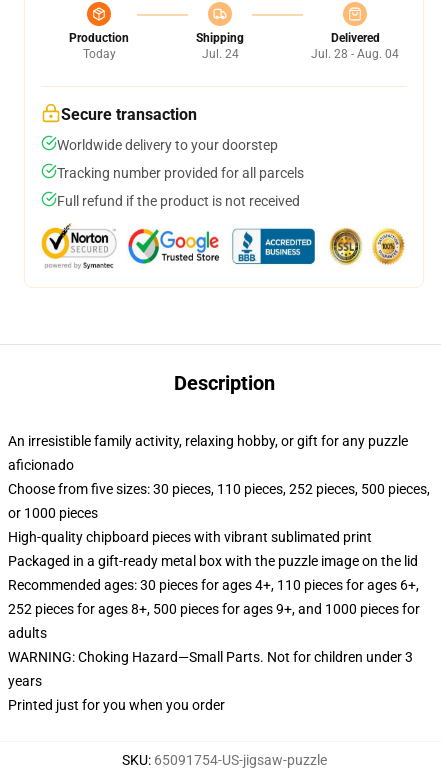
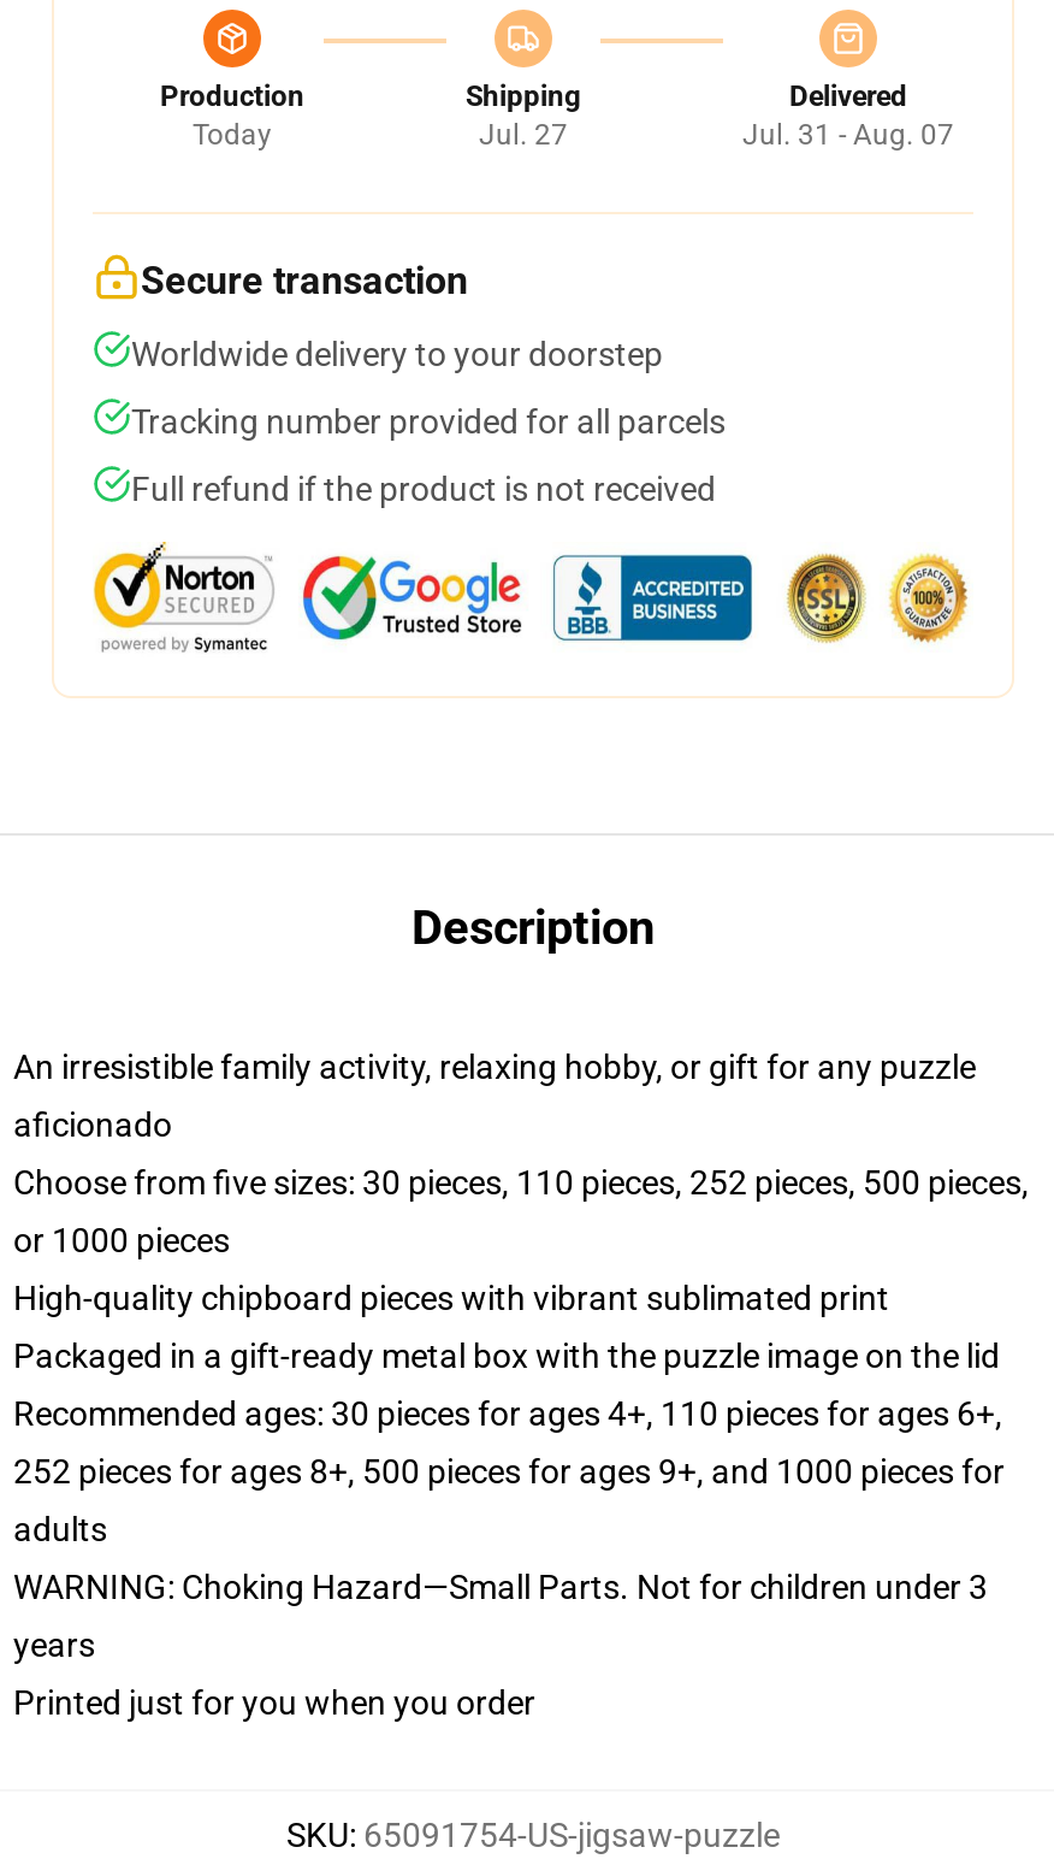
- Jul. 24
+ Jul. 27

- Jul. 28 - Aug. 04
+ Jul. 31 - Aug. 07
